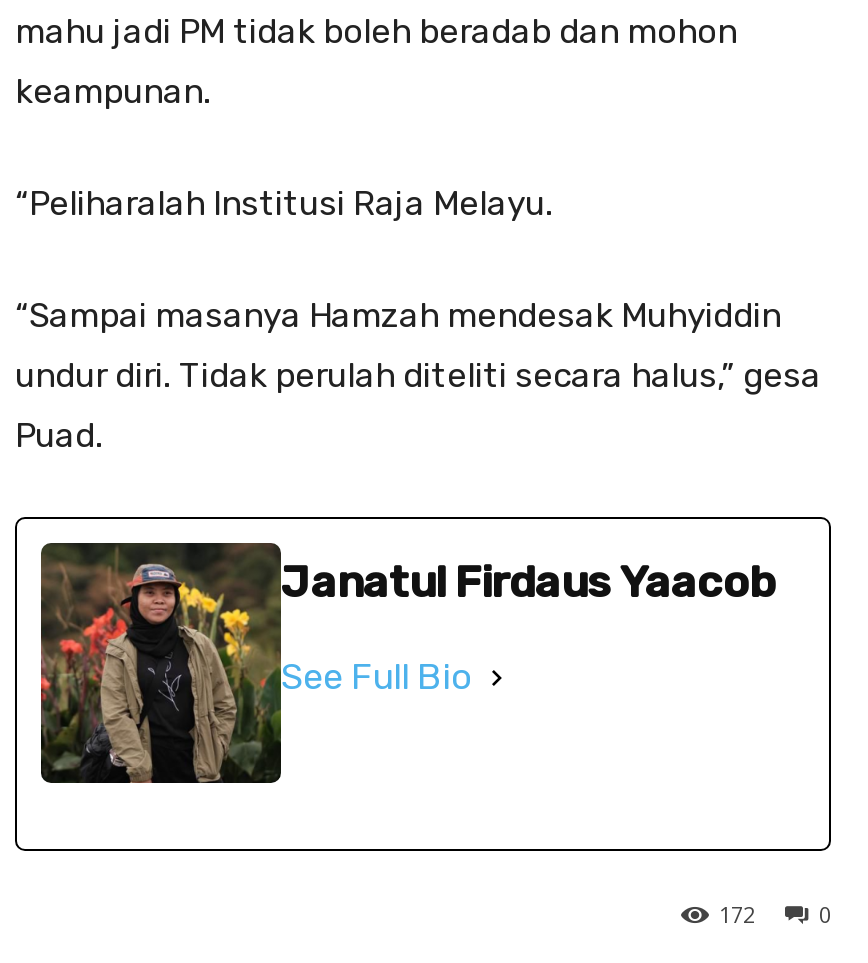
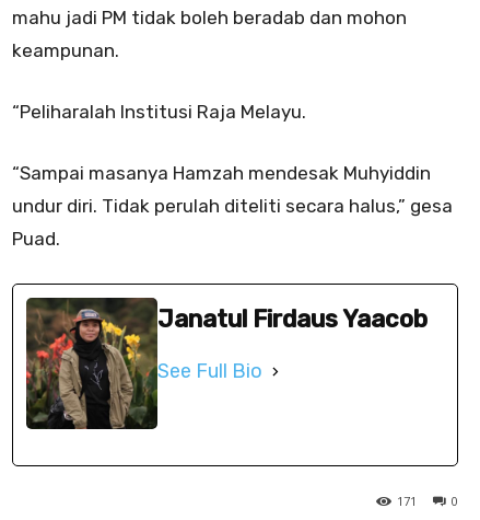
- 172
+ 171
